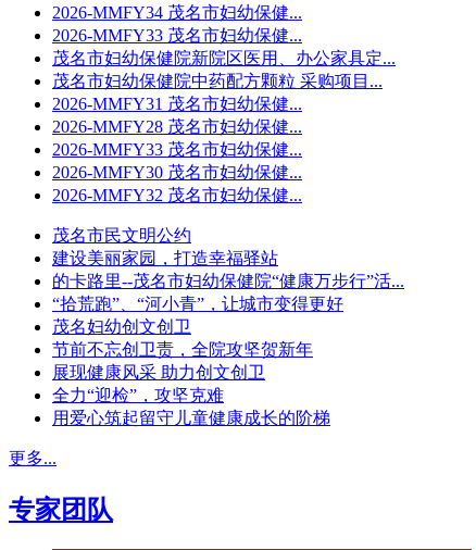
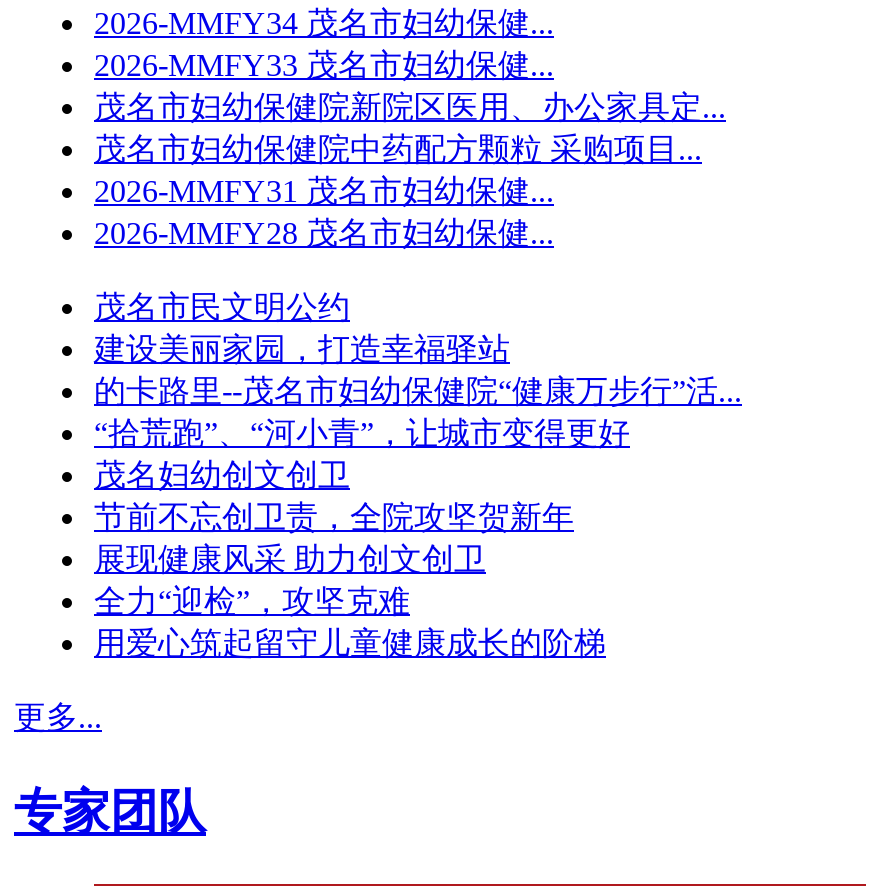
- 2026-MMFY33 茂名市妇幼保健...
- 2026-MMFY30 茂名市妇幼保健...
- 2026-MMFY32 茂名市妇幼保健...
